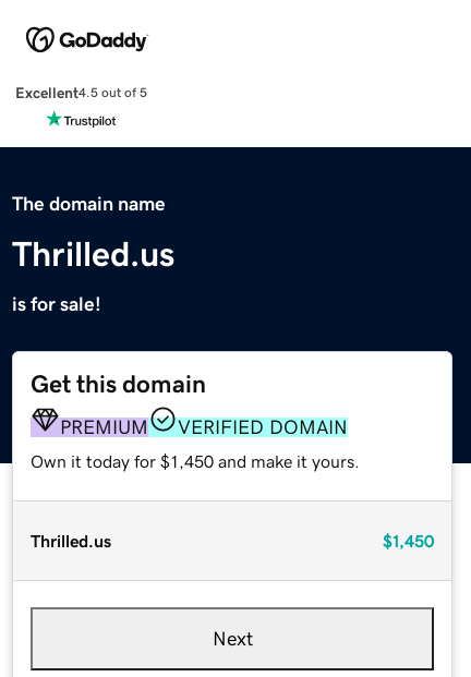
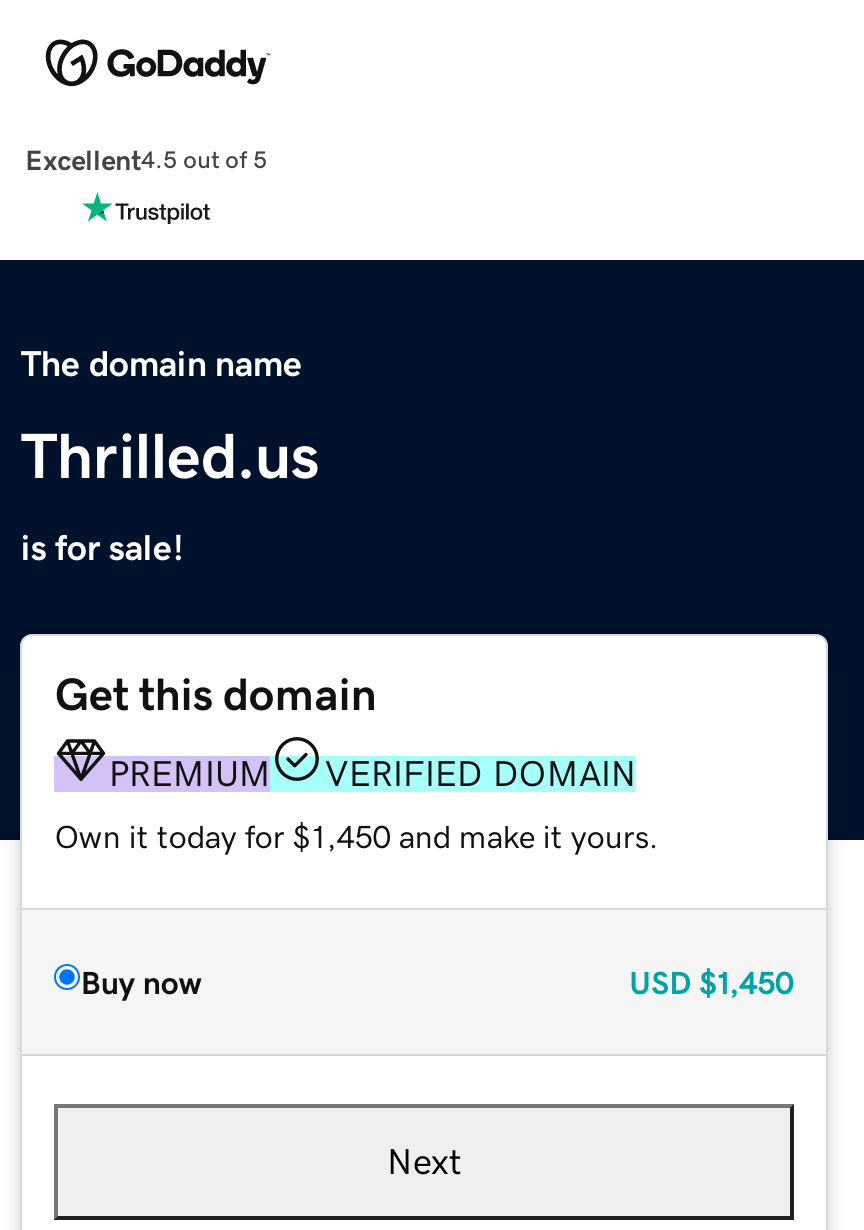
- Thrilled.us
- $1,450
+ Buy now
+ USD $1,450
